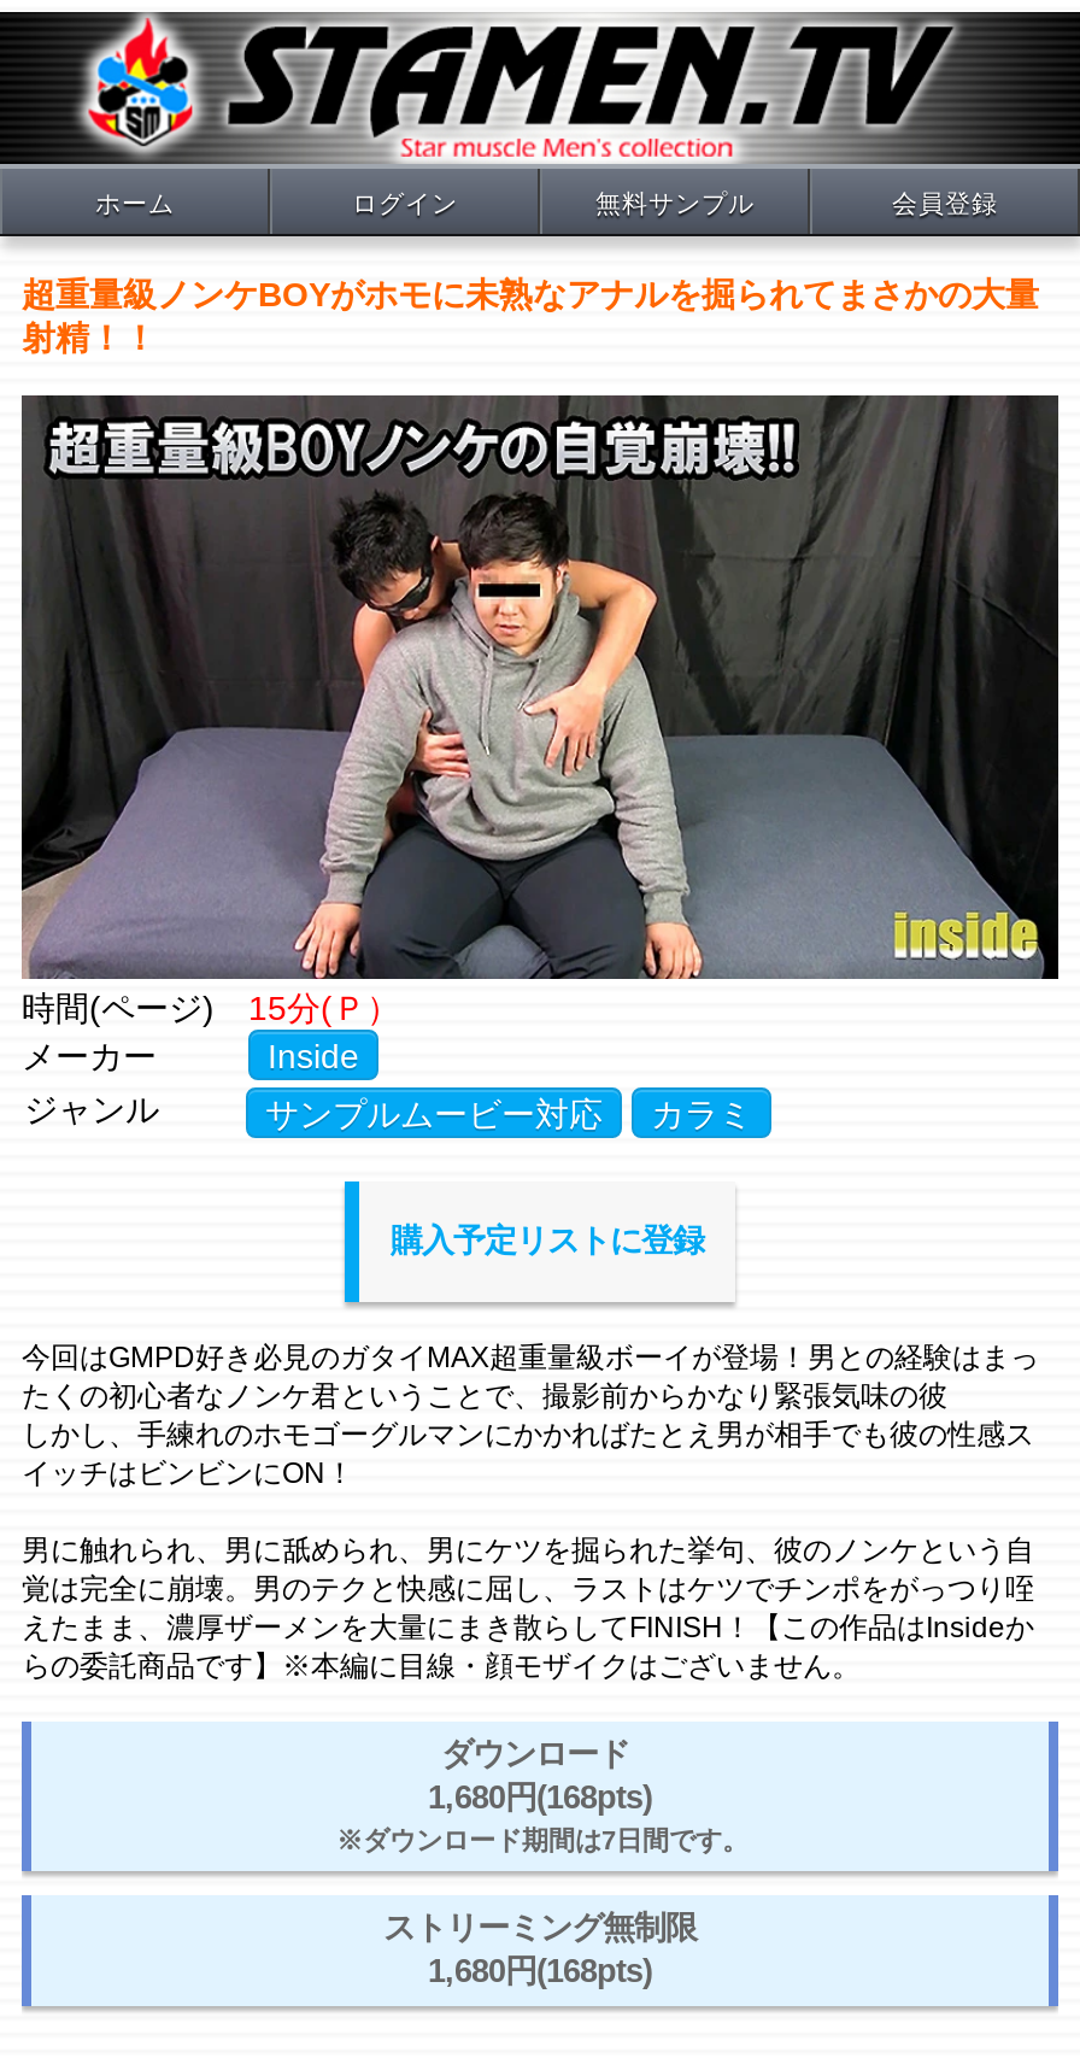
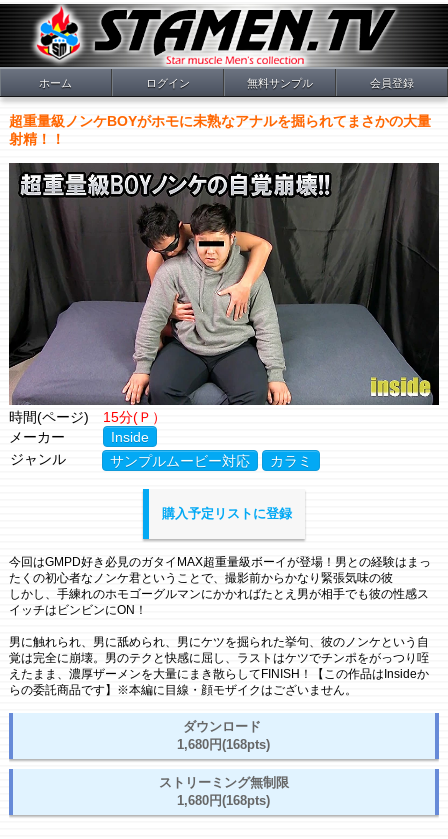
- ※ダウンロード期間は7日間です。
